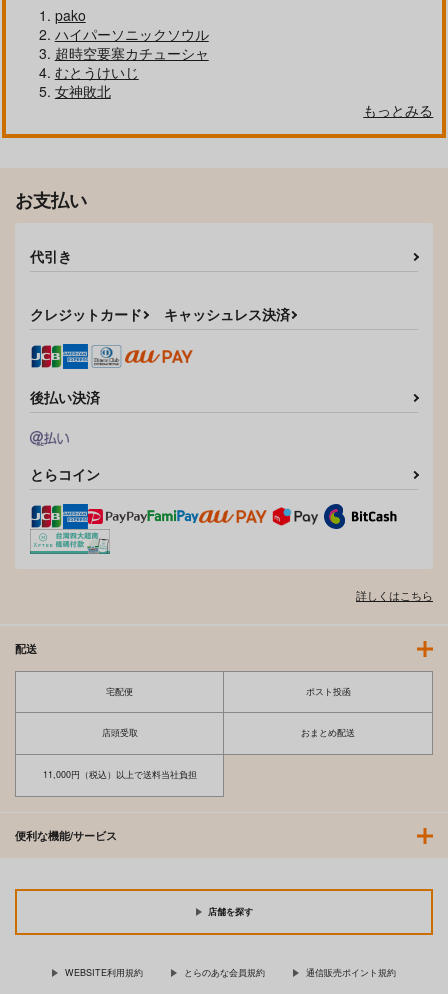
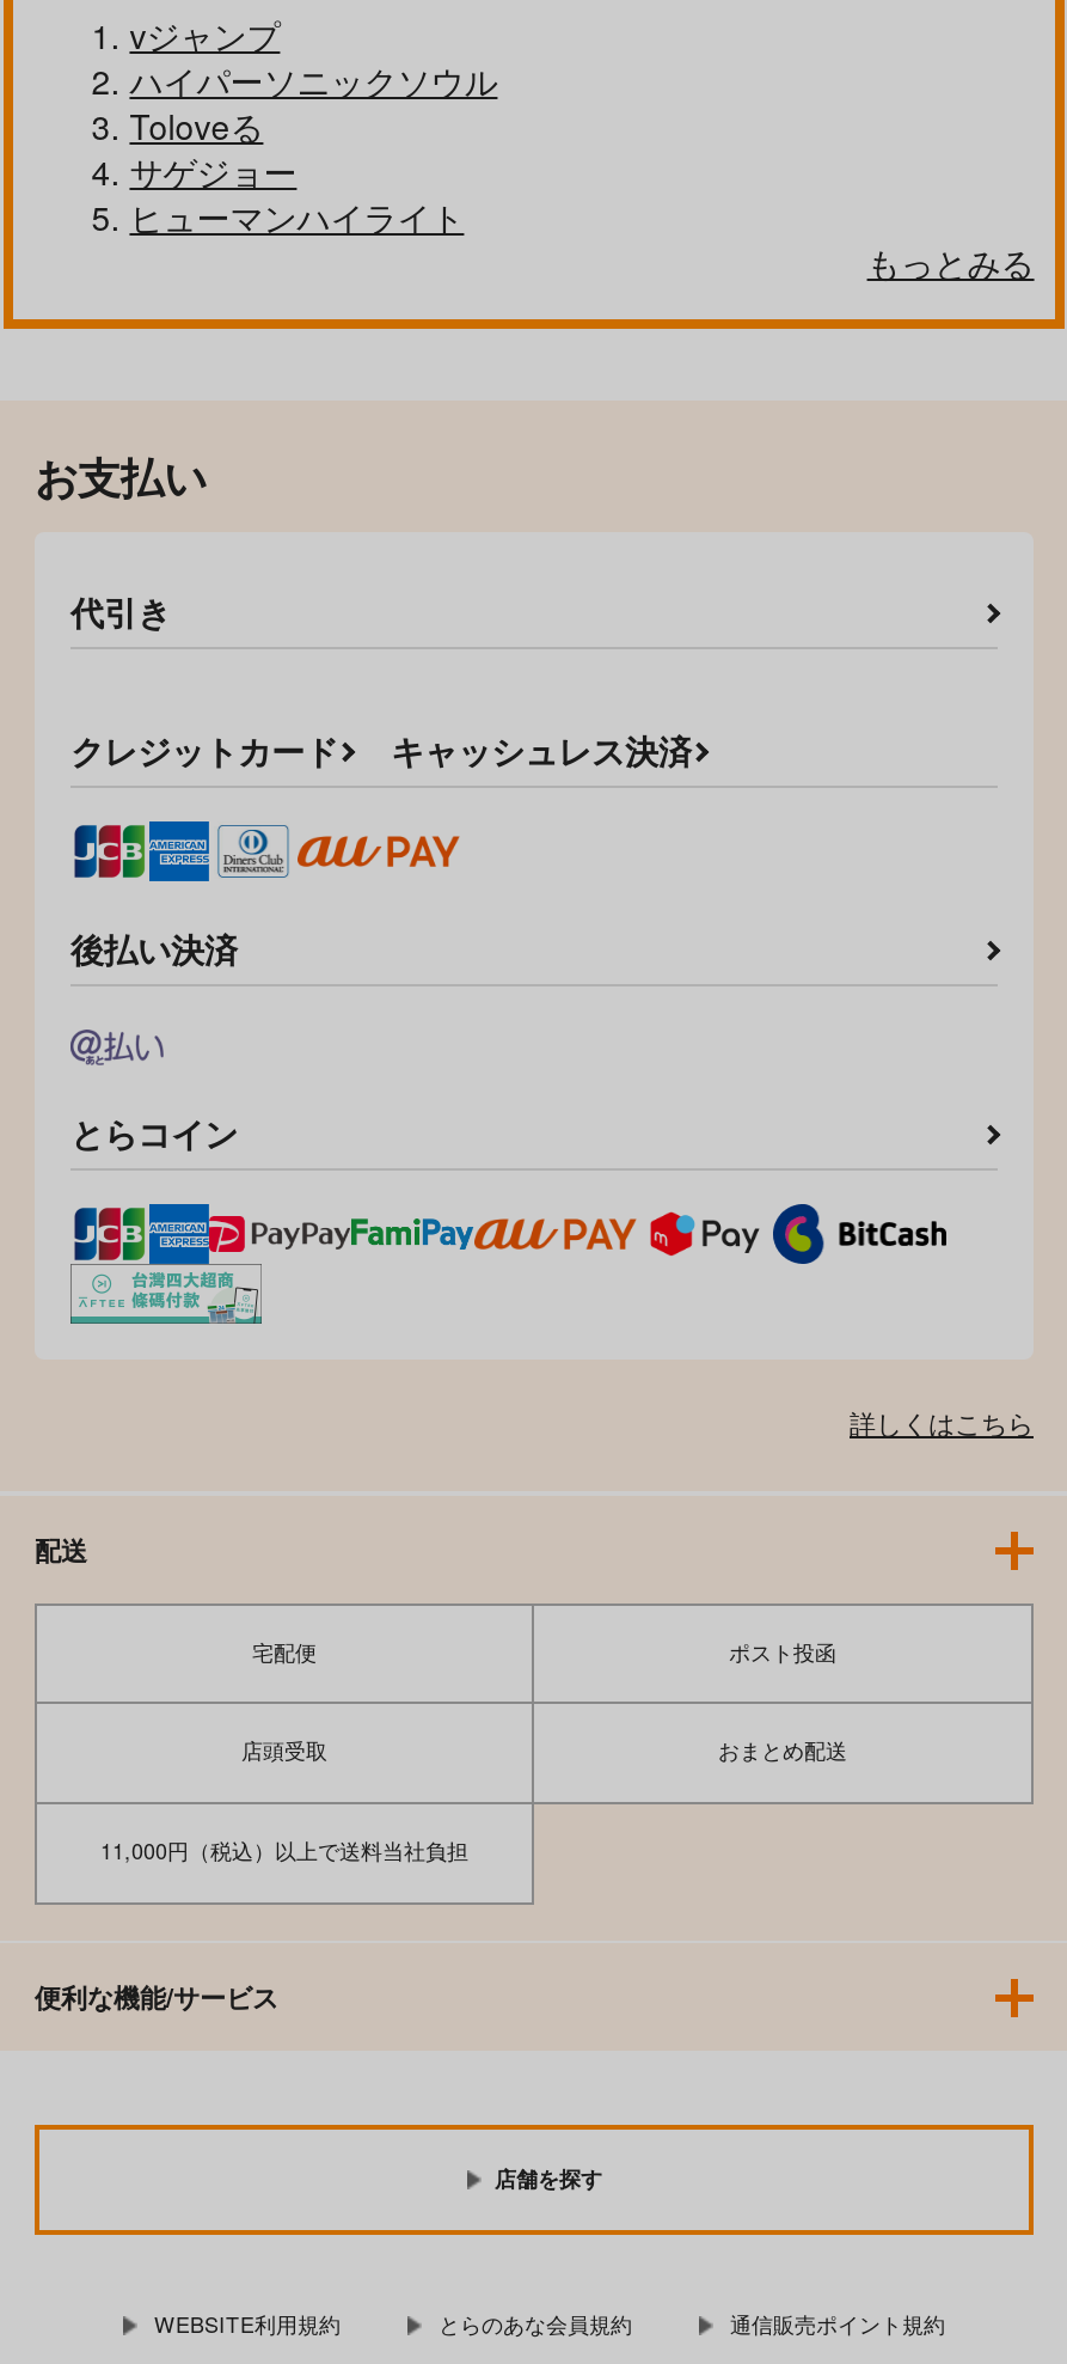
- pako
+ vジャンプ

- 超時空要塞カチューシャ
- むとうけいじ
- 女神敗北
+ Toloveる
+ サゲジョー
+ ヒューマンハイライト
